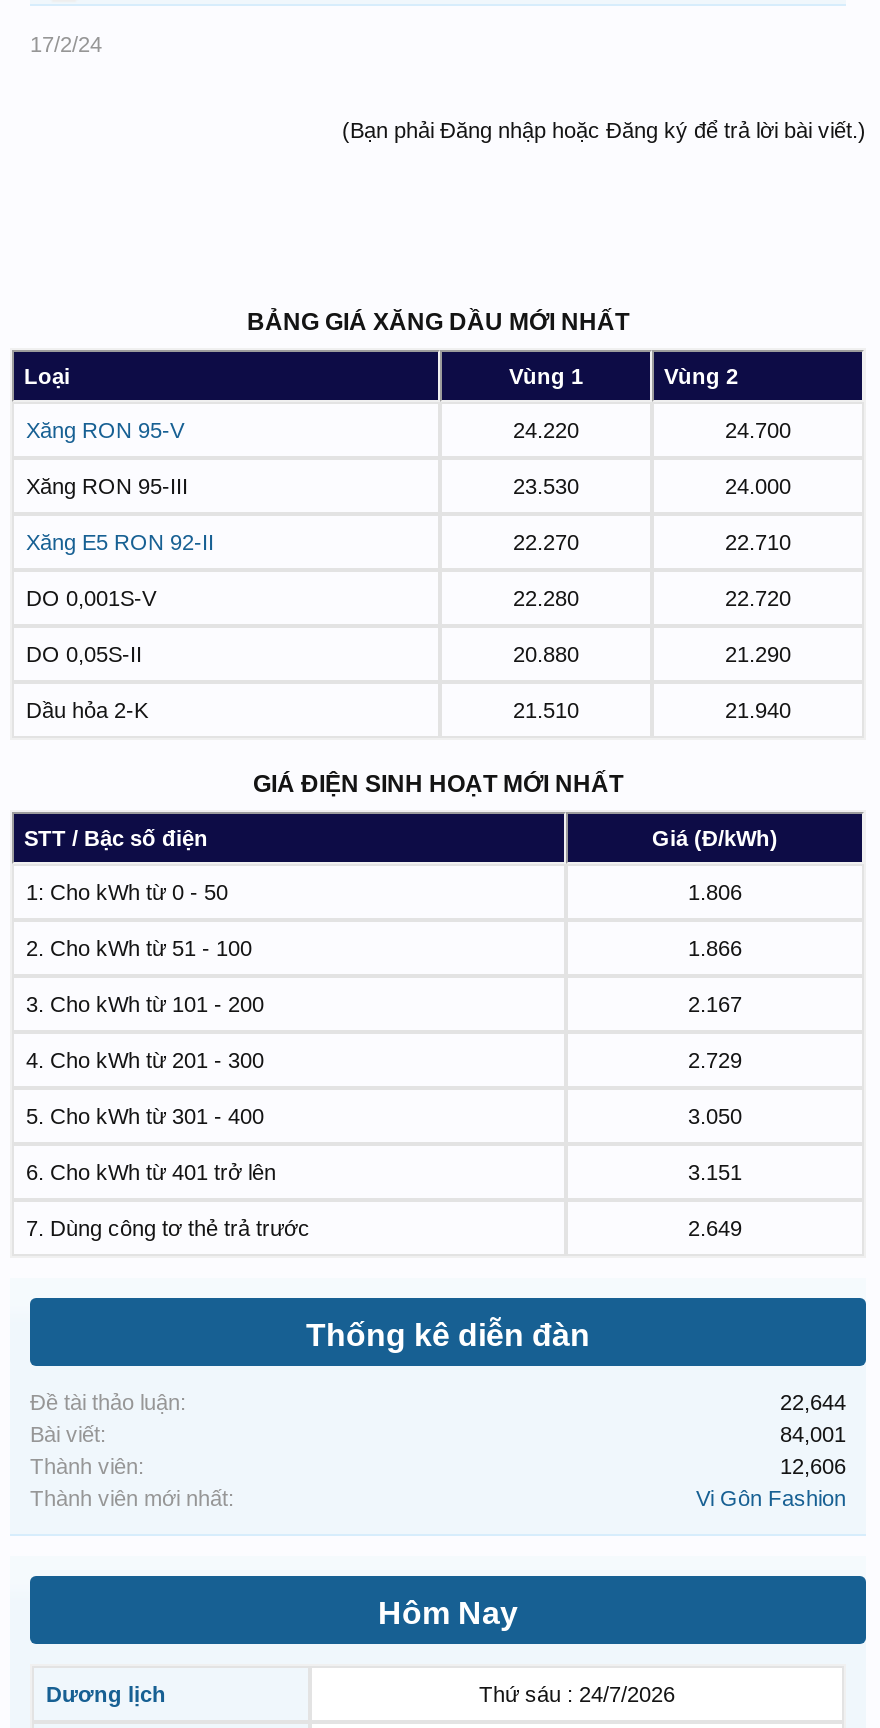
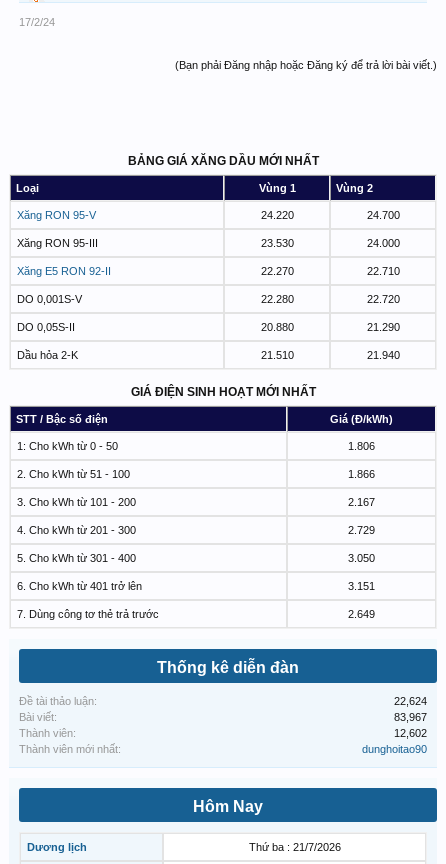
- 22,644
+ 22,624

- 84,001
+ 83,967

- 12,606
+ 12,602

- Vi Gôn Fashion
+ dunghoitao90

- Thứ sáu : 24/7/2026
+ Thứ ba : 21/7/2026
